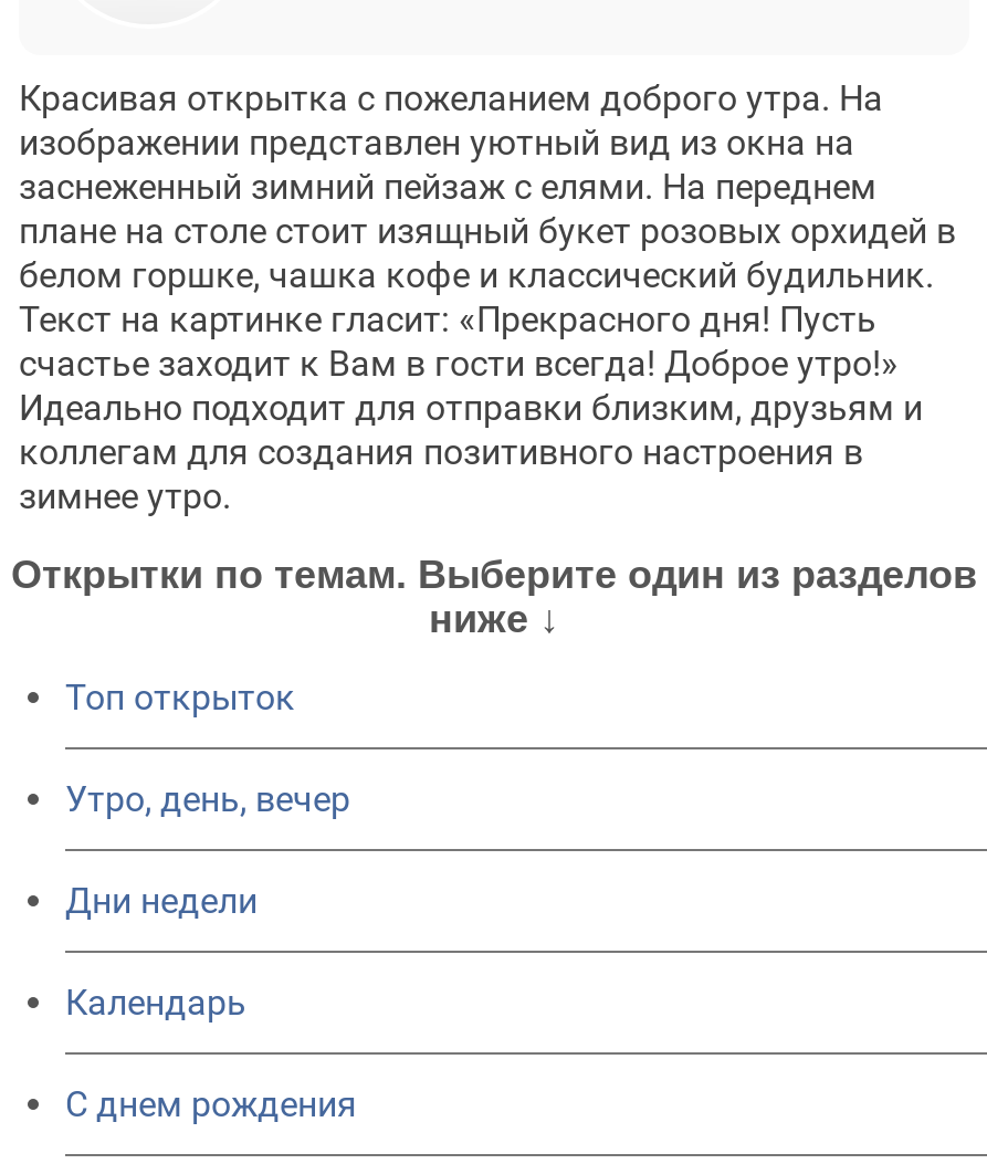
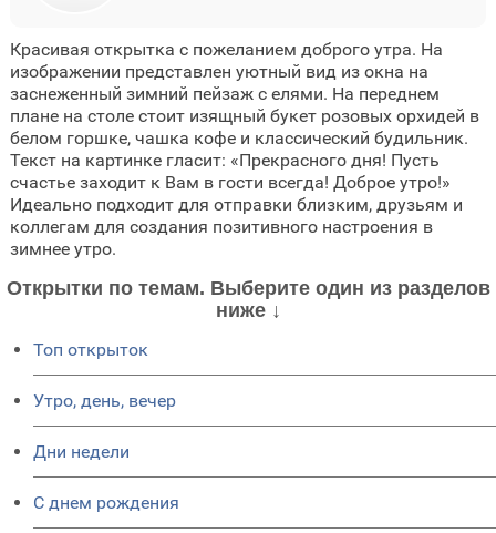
- Календарь
